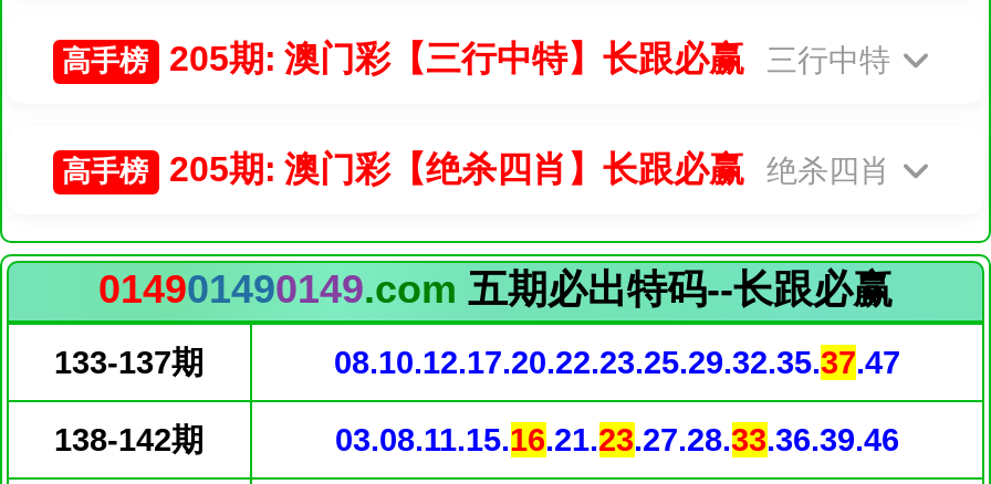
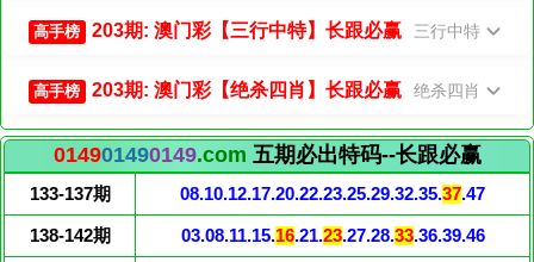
- 205期: 澳门彩【三行中特】长跟必赢
+ 203期: 澳门彩【三行中特】长跟必赢

- 205期: 澳门彩【绝杀四肖】长跟必赢
+ 203期: 澳门彩【绝杀四肖】长跟必赢
